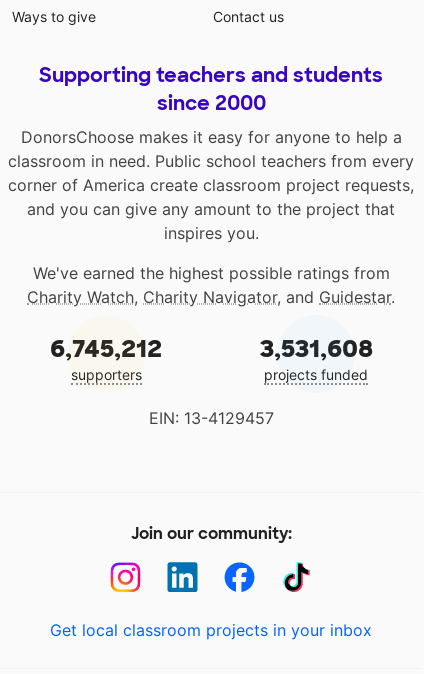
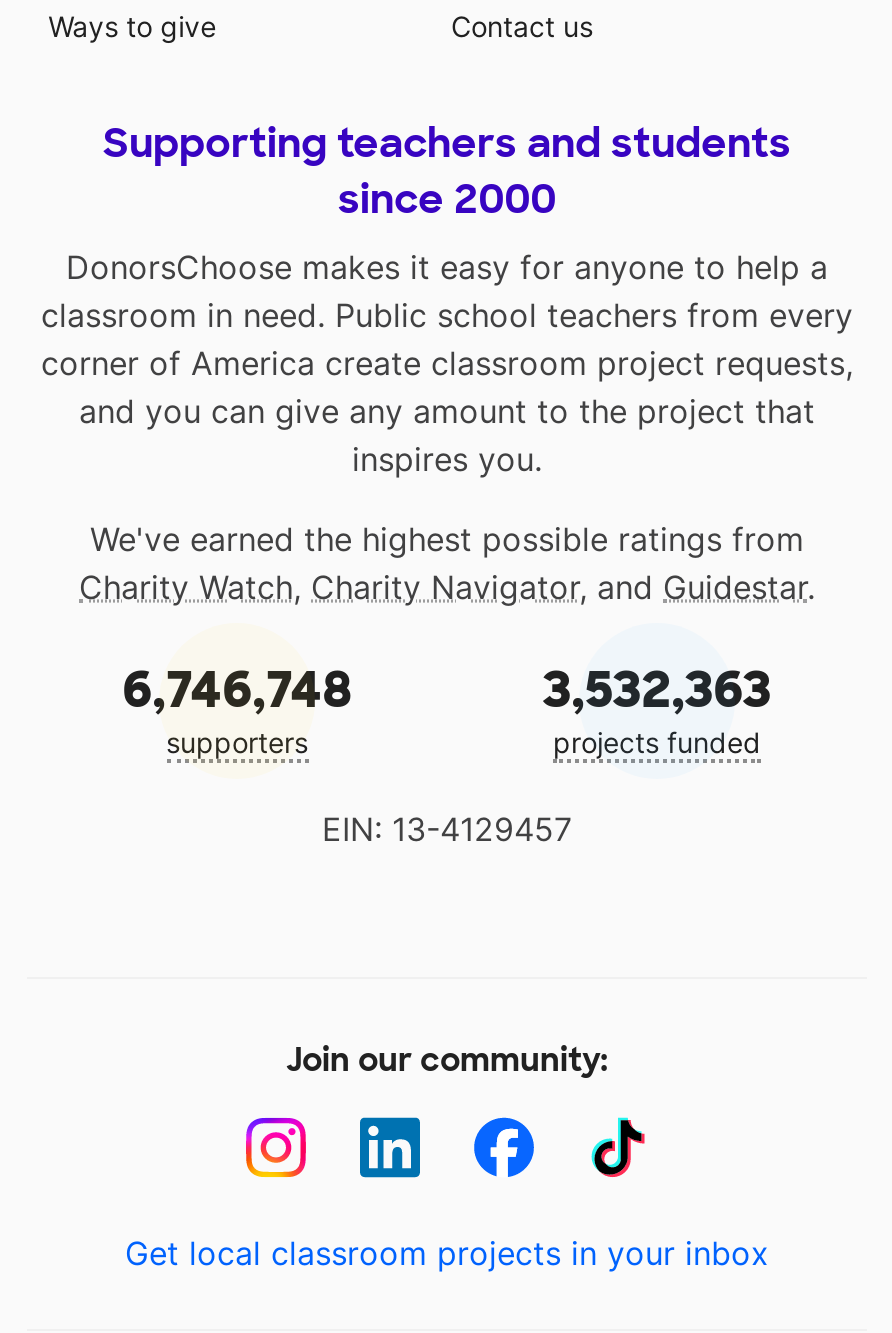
- 6,745,212
+ 6,746,748

- 3,531,608
+ 3,532,363
